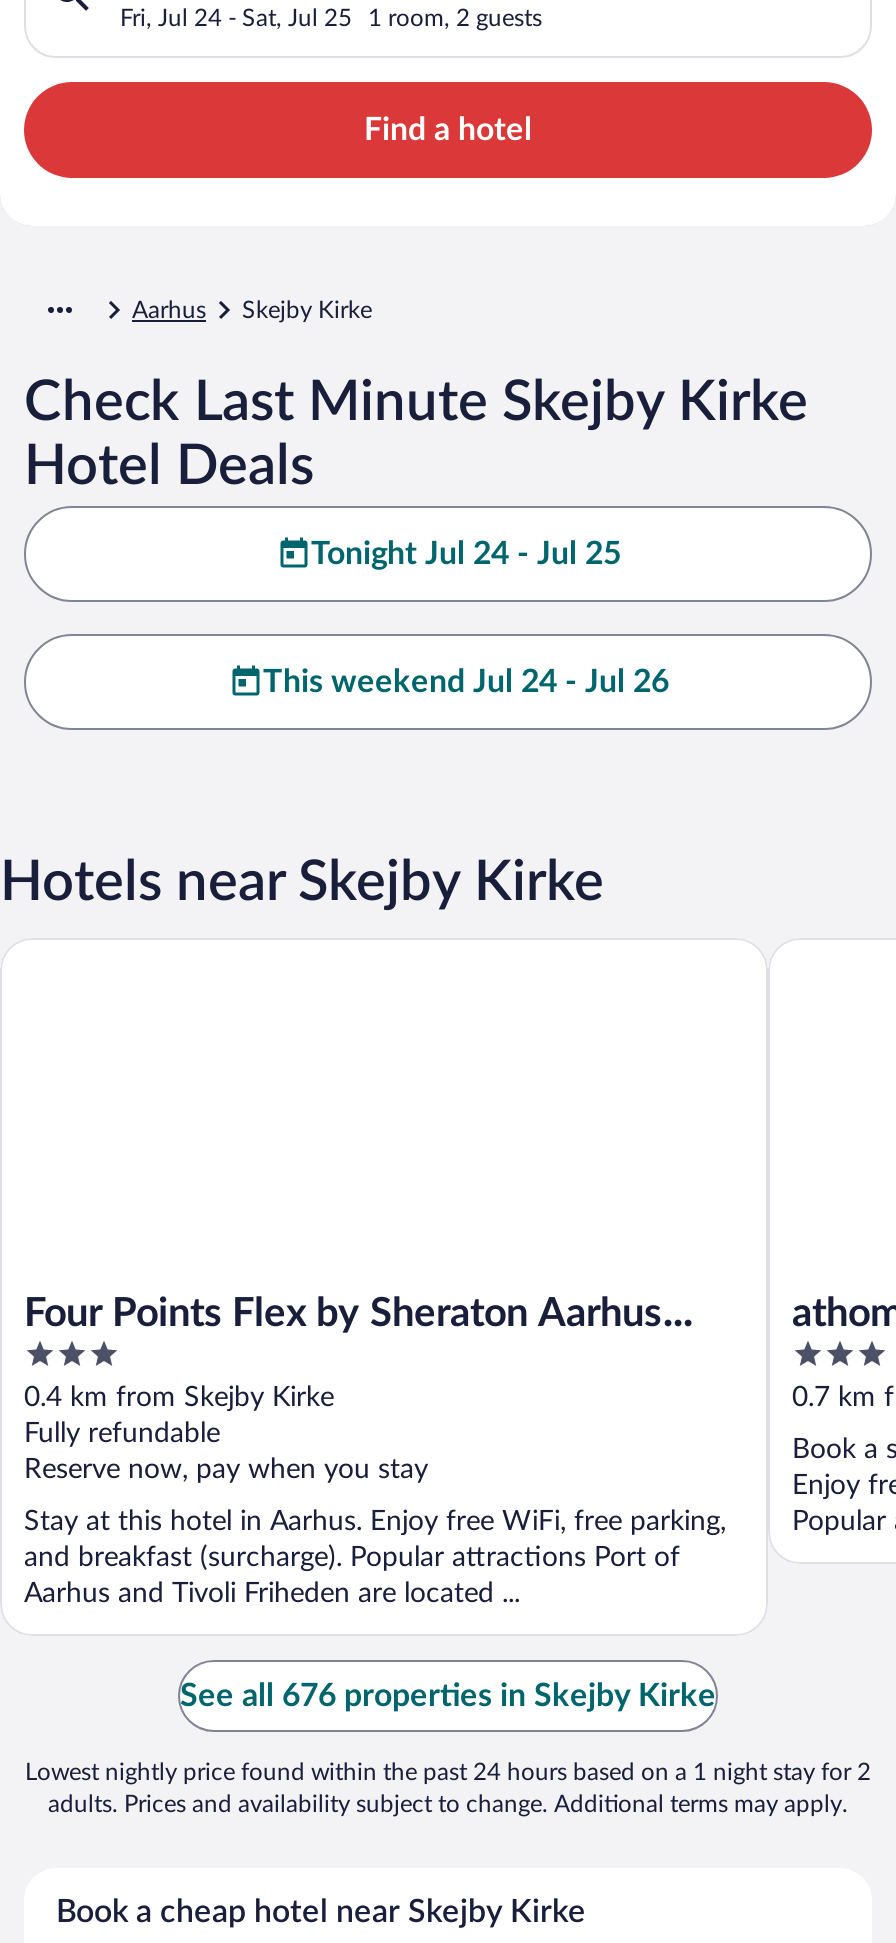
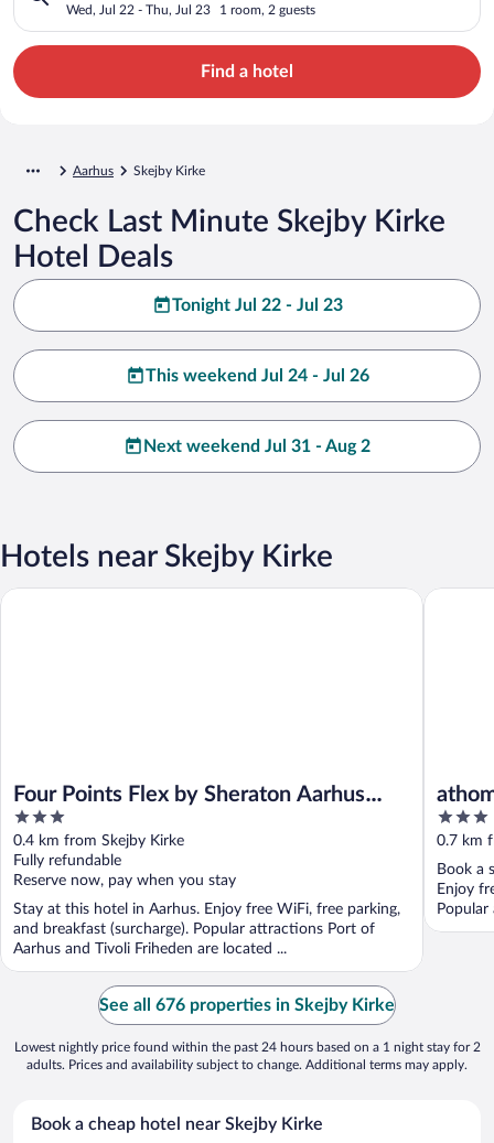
- Fri, Jul 24 - Sat, Jul 25
+ Wed, Jul 22 - Thu, Jul 23

- Tonight Jul 24 - Jul 25
+ Tonight Jul 22 - Jul 23

+ Next weekend Jul 31 - Aug 2
